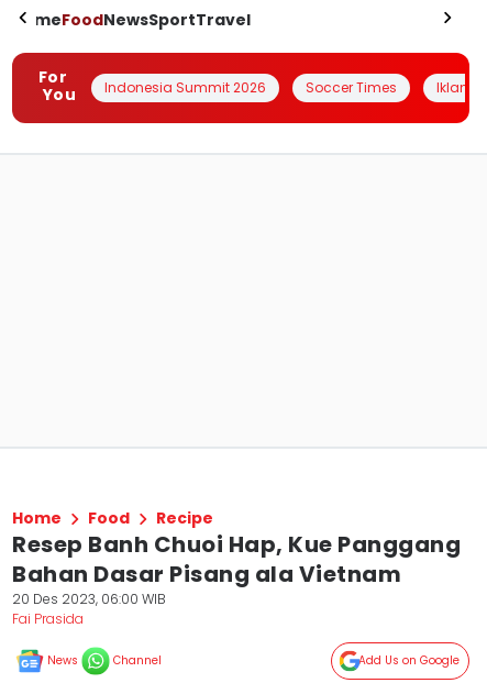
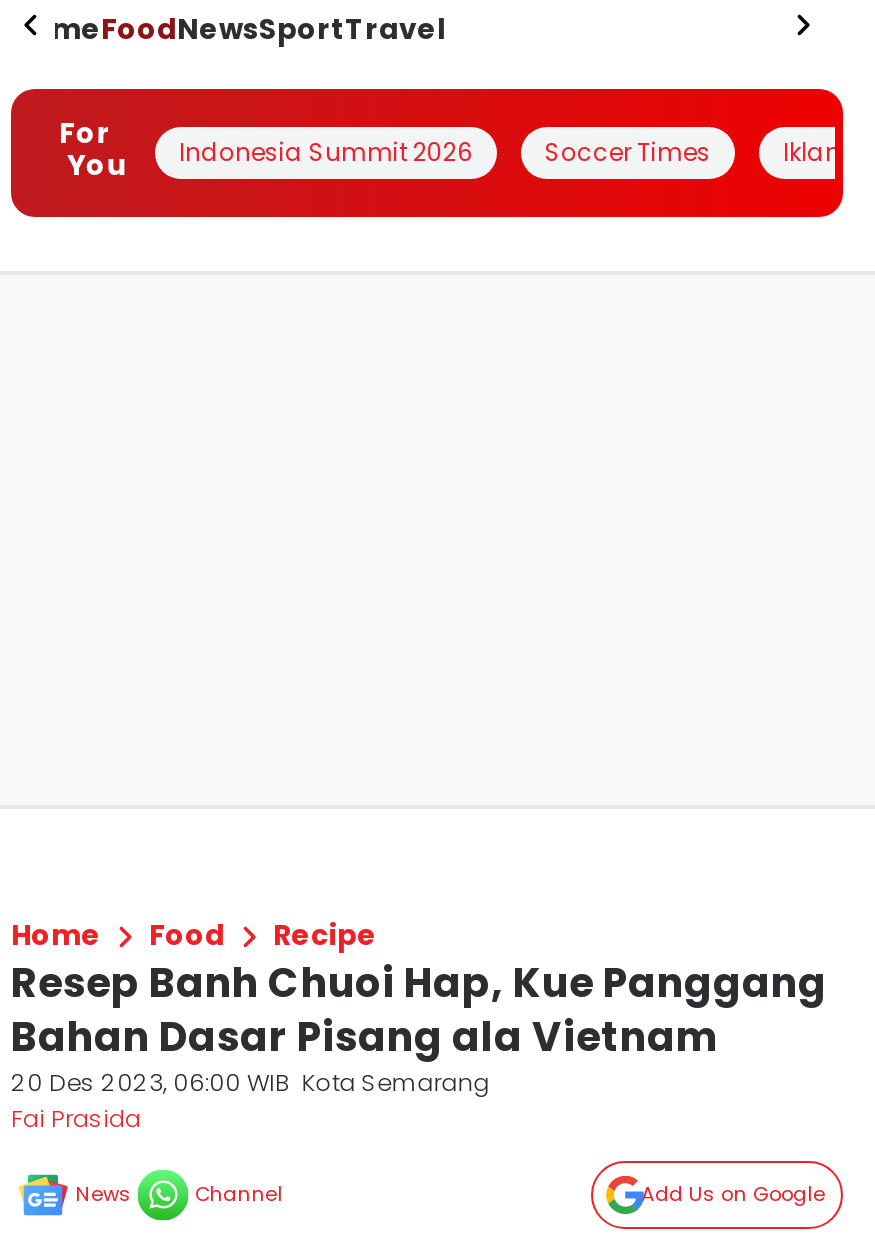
- 20 Des 2023, 06:00 WIB
+ 20 Des 2023, 06:00 WIB Kota Semarang
